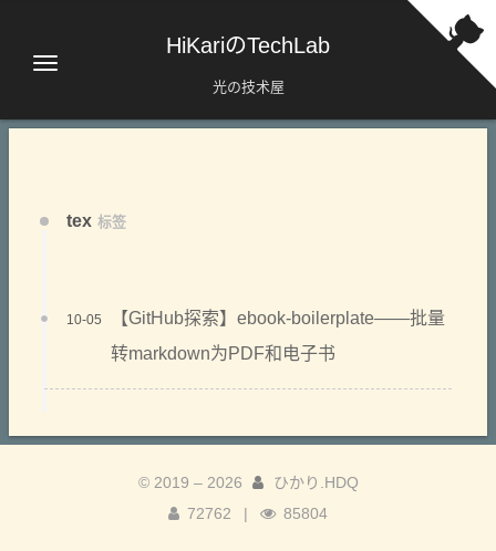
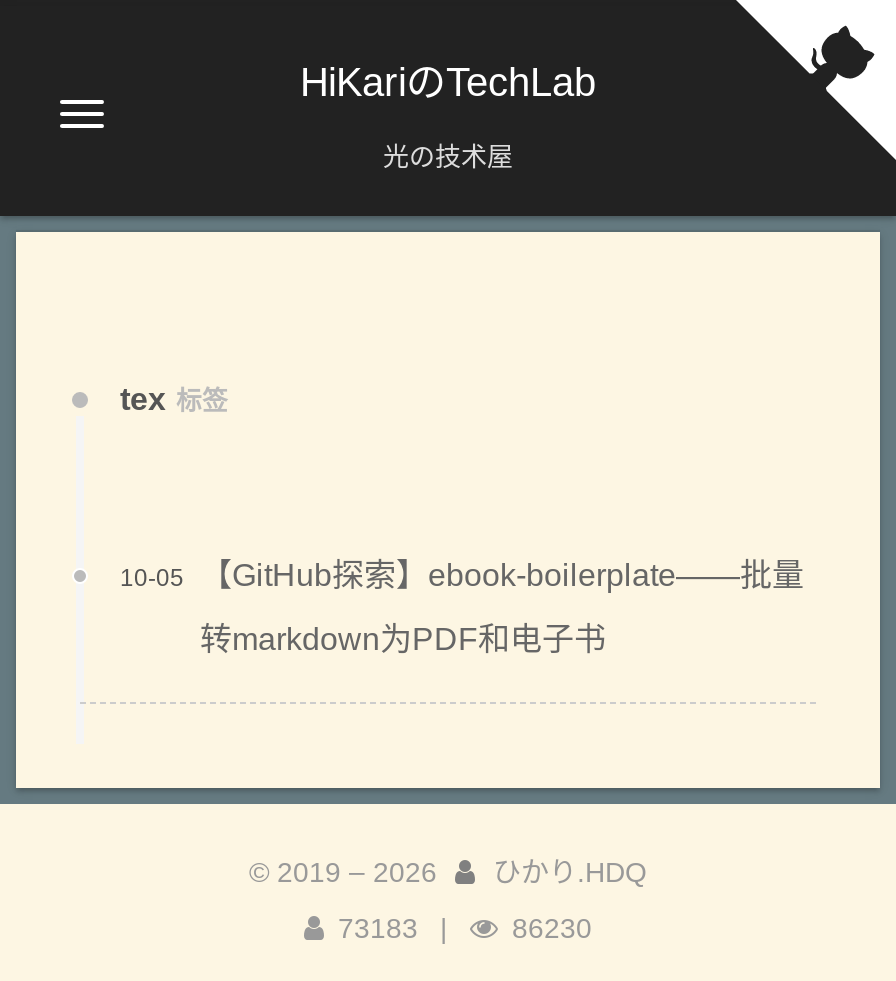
- 72762
+ 73183

- 85804
+ 86230
